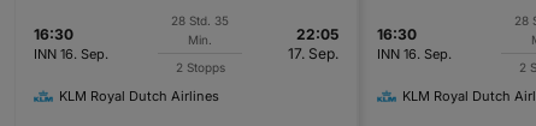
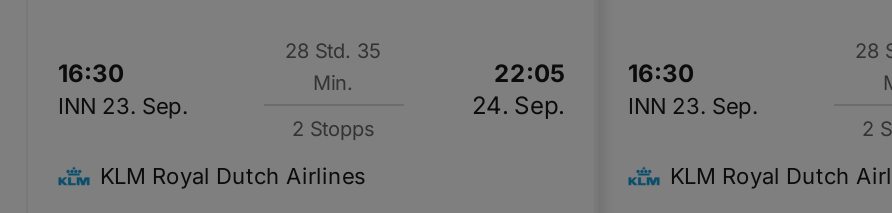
- INN 16. Sep.
+ INN 23. Sep.

- 17. Sep.
+ 24. Sep.

- INN 16. Sep.
+ INN 23. Sep.
